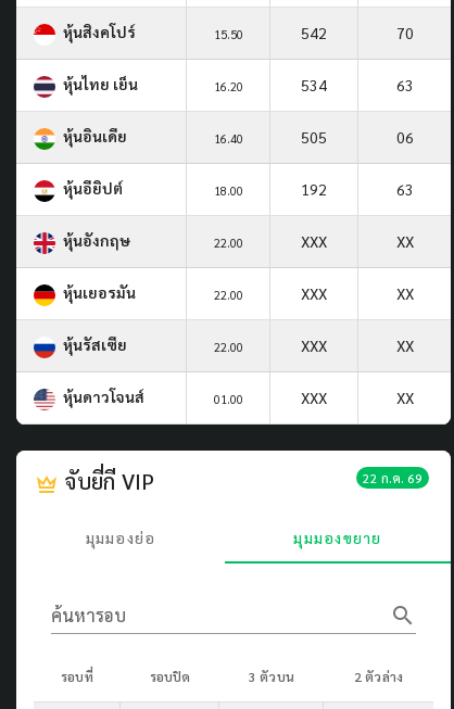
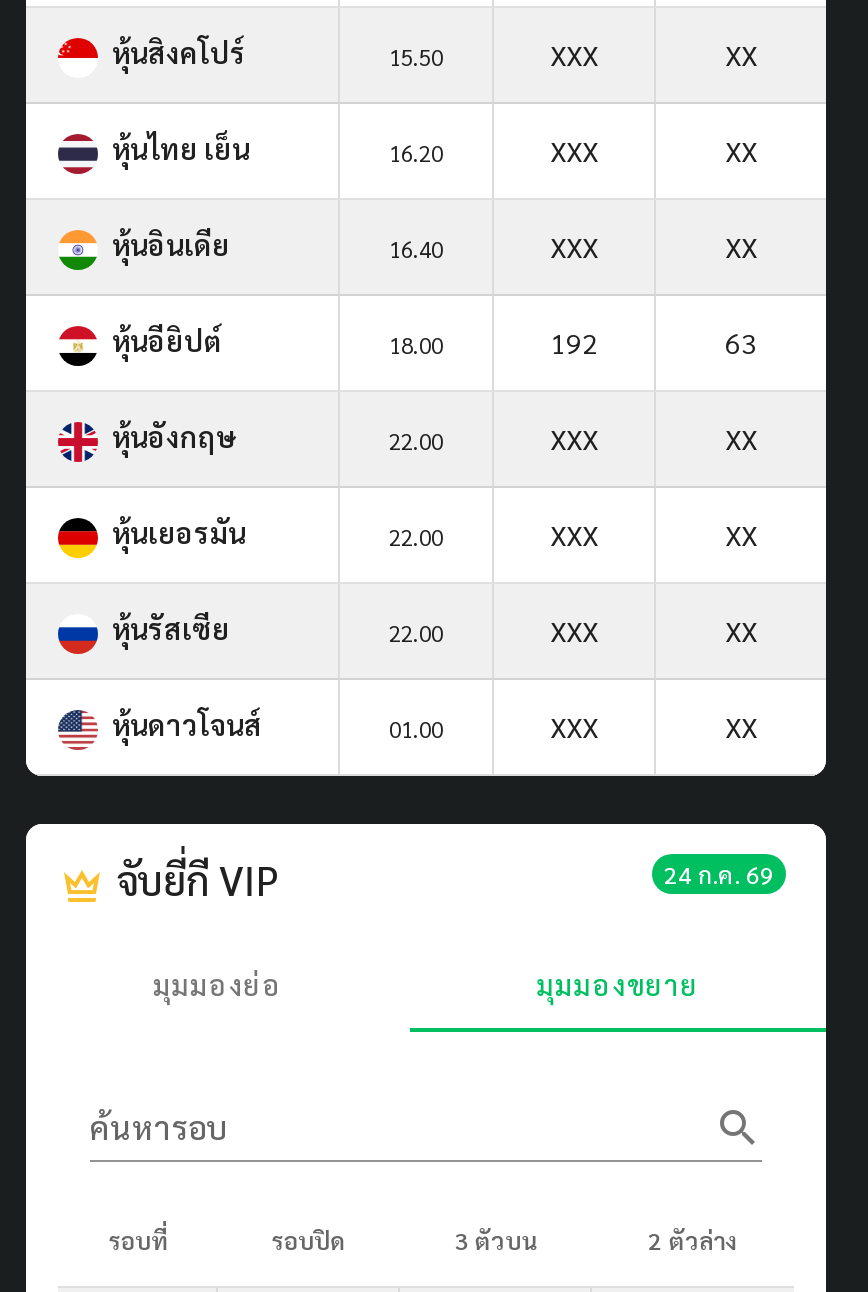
- 542
- 70
+ XXX
+ XX

- 534
- 63
+ XXX
+ XX

- 505
- 06
+ XXX
+ XX

- 22 ก.ค. 69
+ 24 ก.ค. 69
